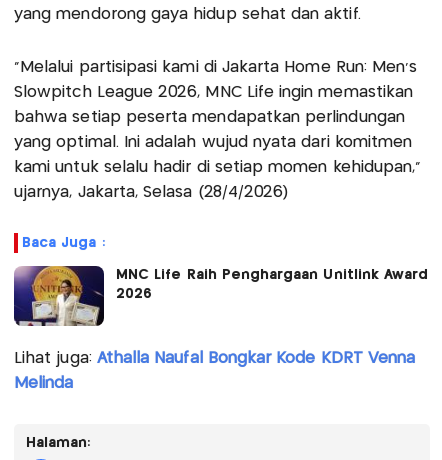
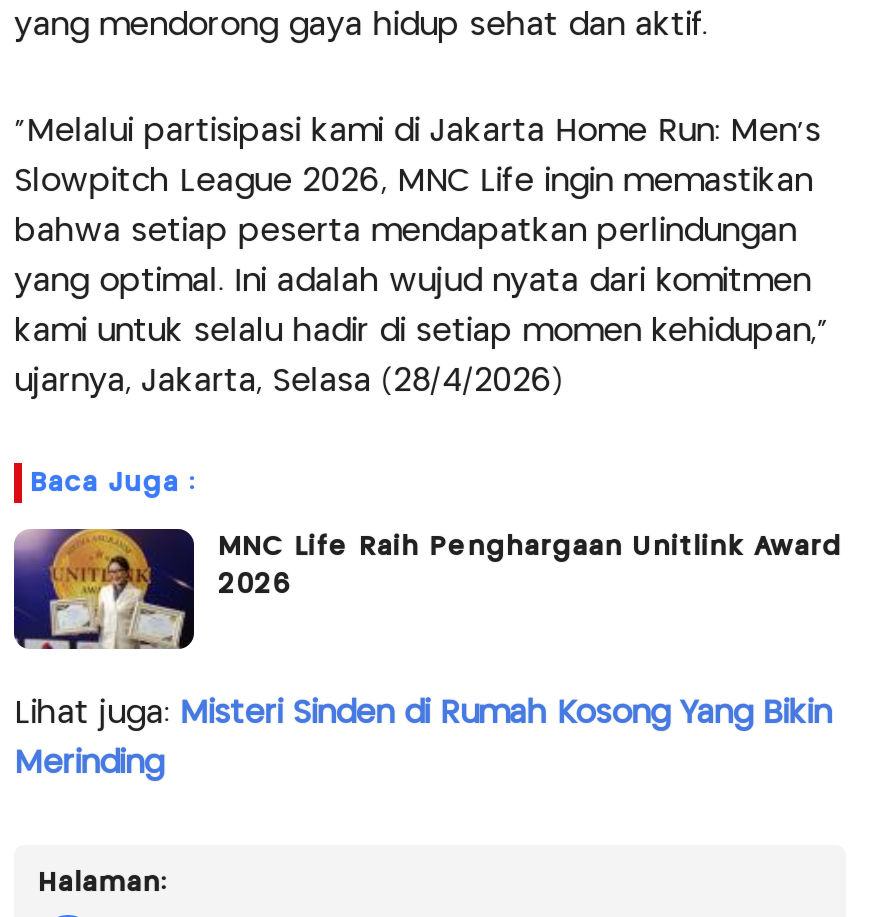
- Lihat juga: Athalla Naufal Bongkar Kode KDRT Venna
+ Lihat juga: Misteri Sinden di Rumah Kosong Yang Bikin

- Melinda
+ Merinding
